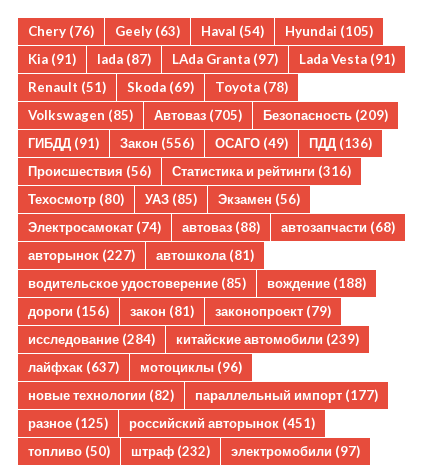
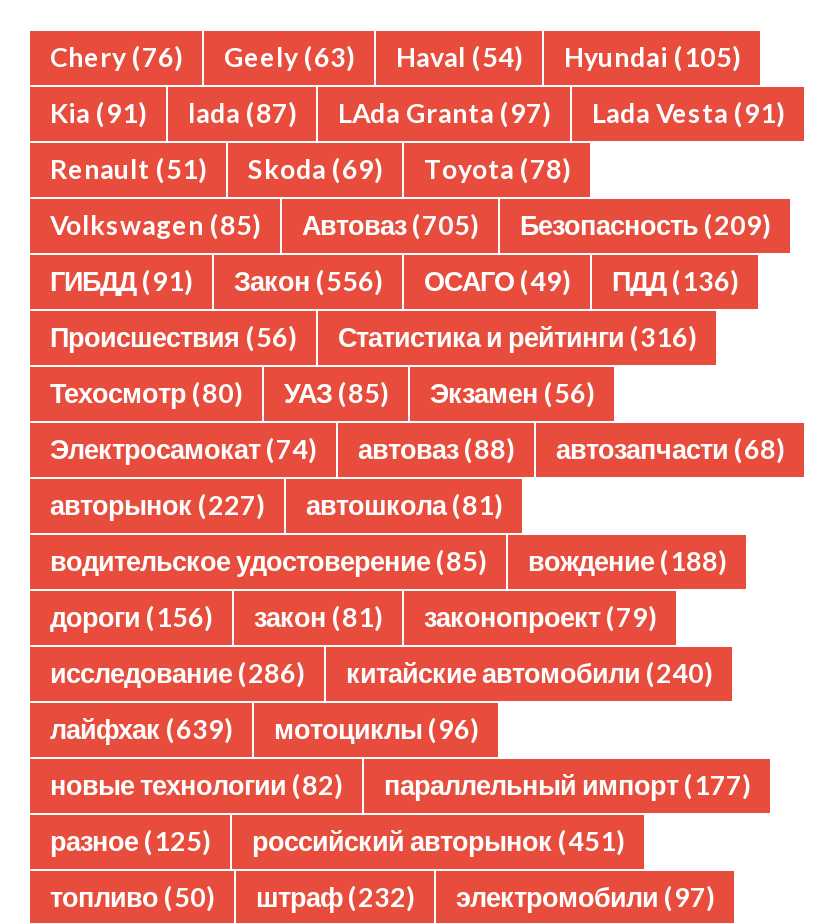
- исследование (284)
+ исследование (286)

- китайские автомобили (239)
+ китайские автомобили (240)

- лайфхак (637) мотоциклы (96)
+ лайфхак (639) мотоциклы (96)
